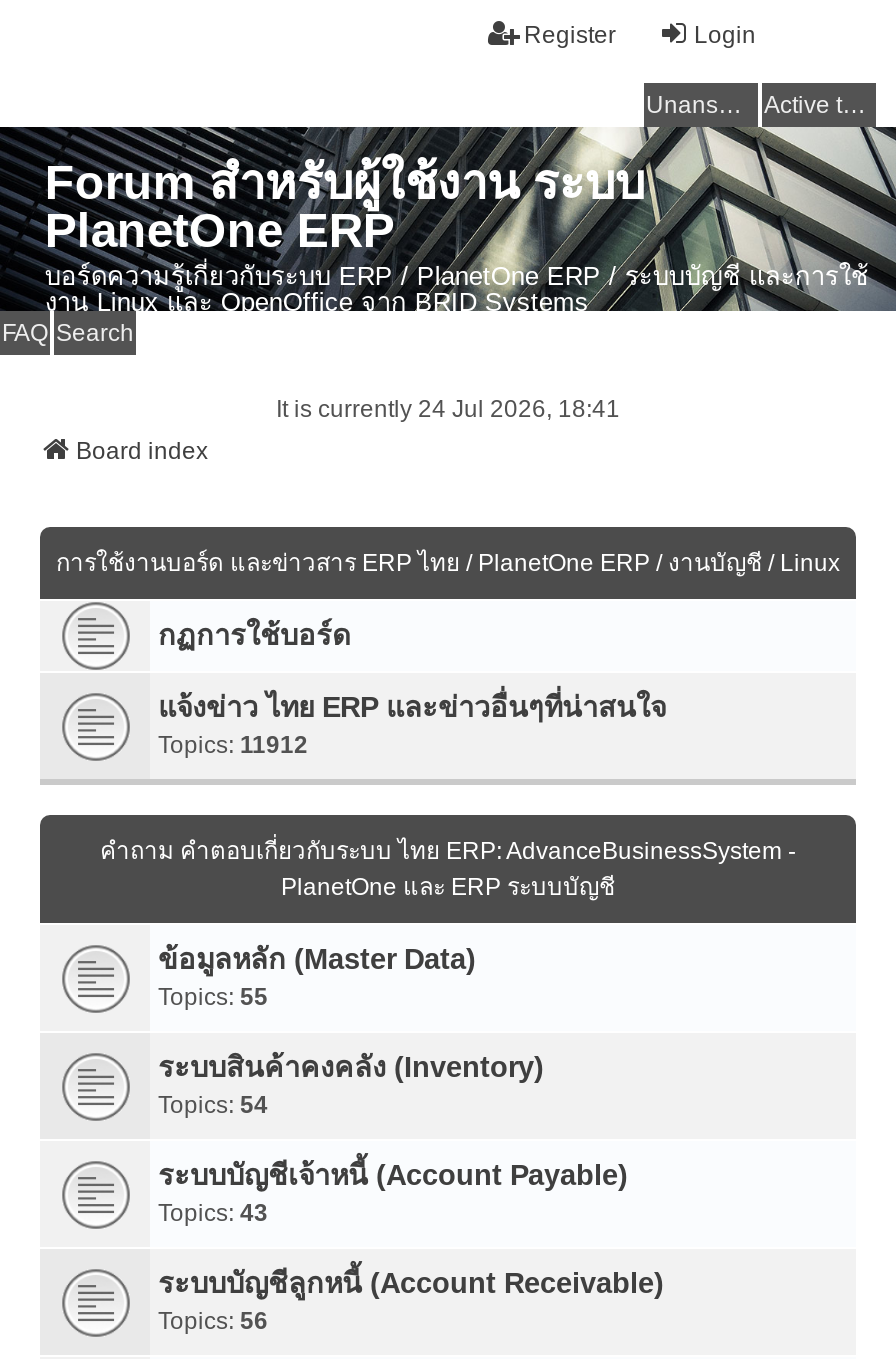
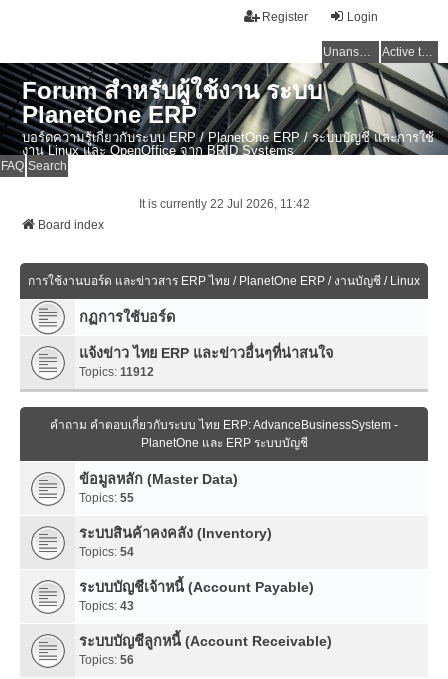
- It is currently 24 Jul 2026, 18:41
+ It is currently 22 Jul 2026, 11:42
